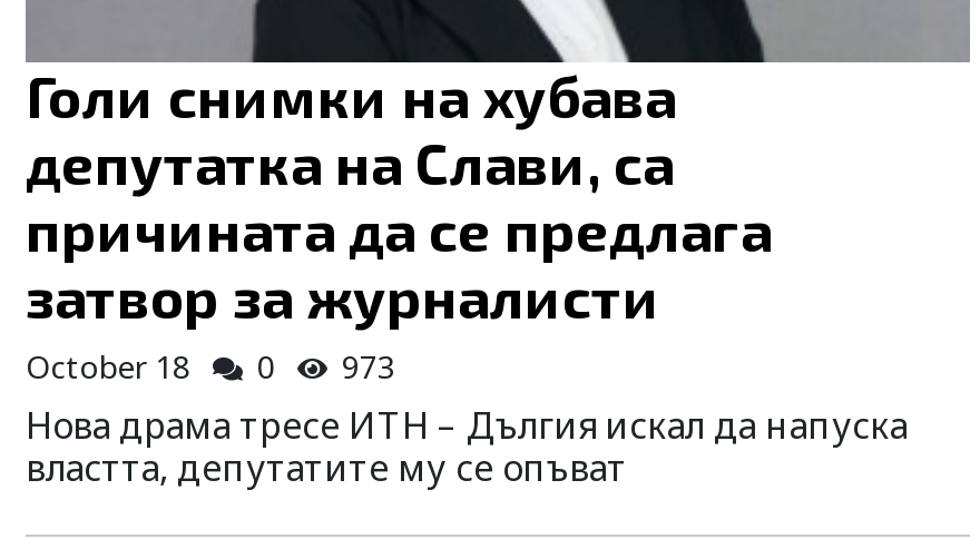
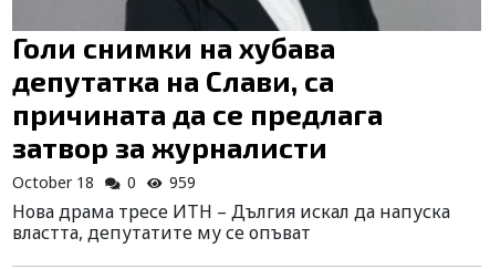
- October 18 0 973
+ October 18 0 959
